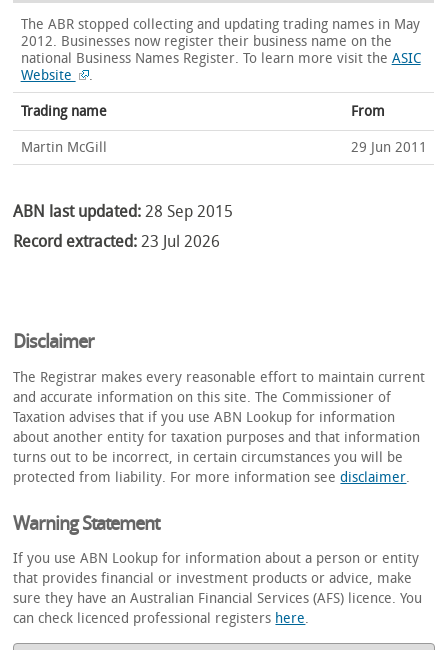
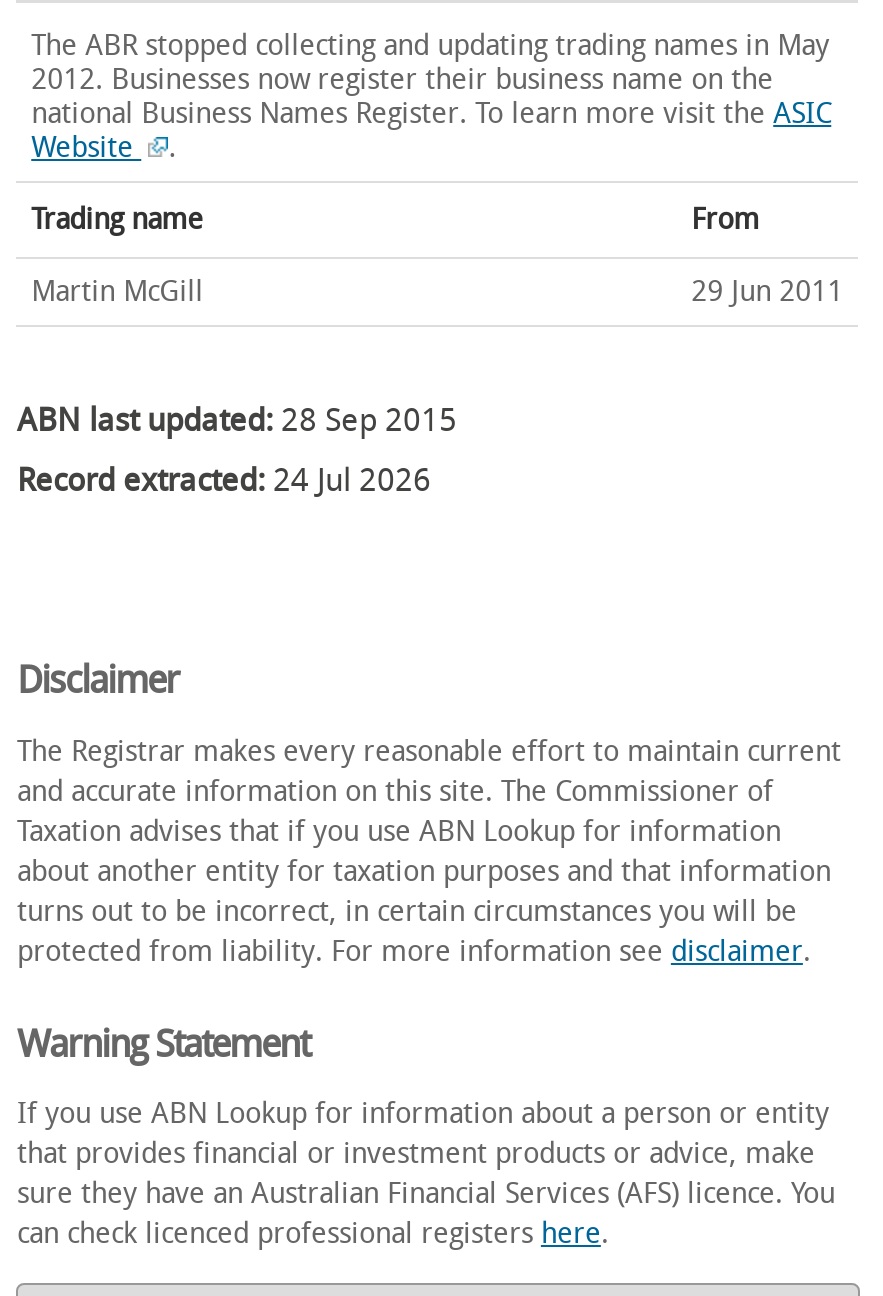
- Record extracted: 23 Jul 2026
+ Record extracted: 24 Jul 2026
